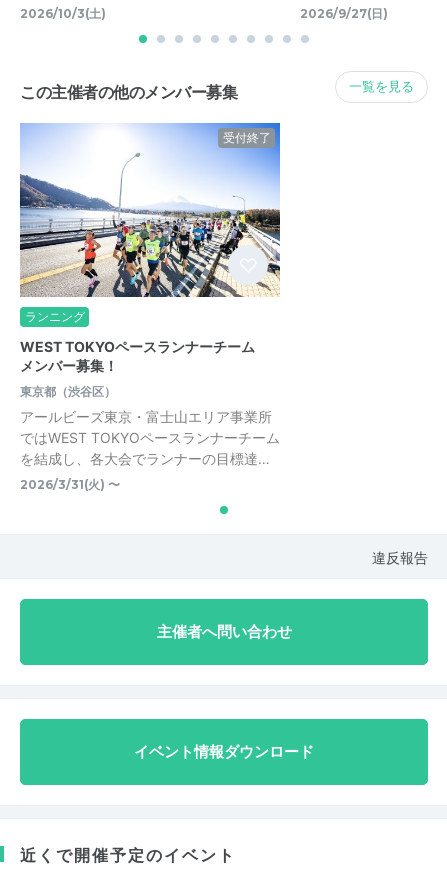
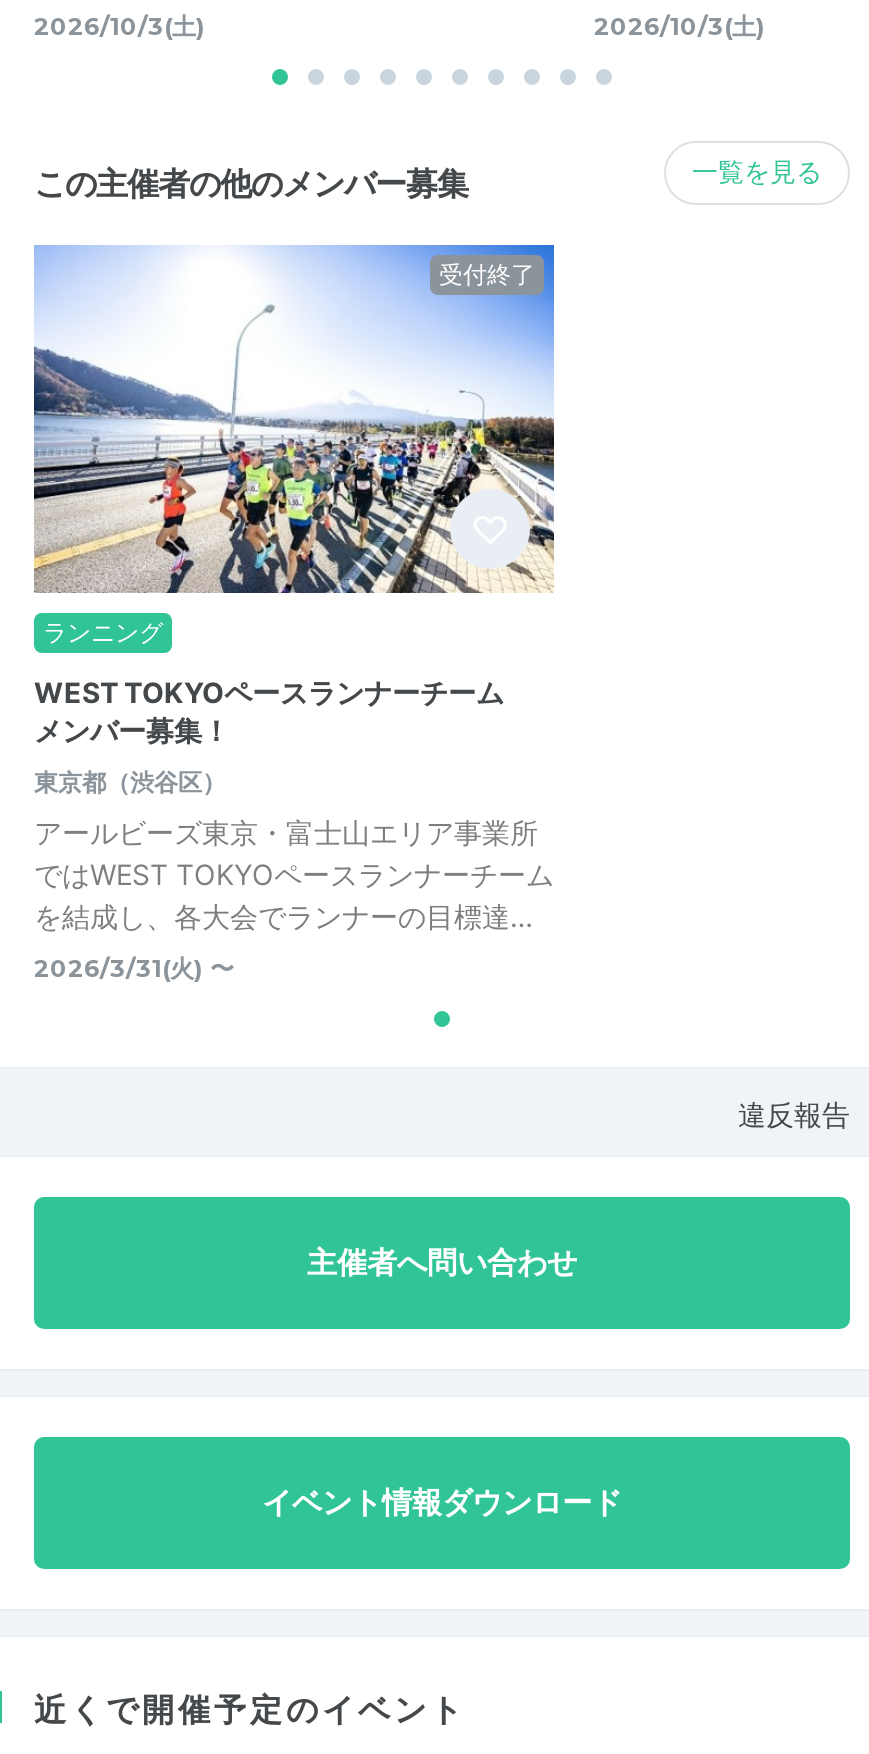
- 2026/9/27(日)
+ 2026/10/3(土)
